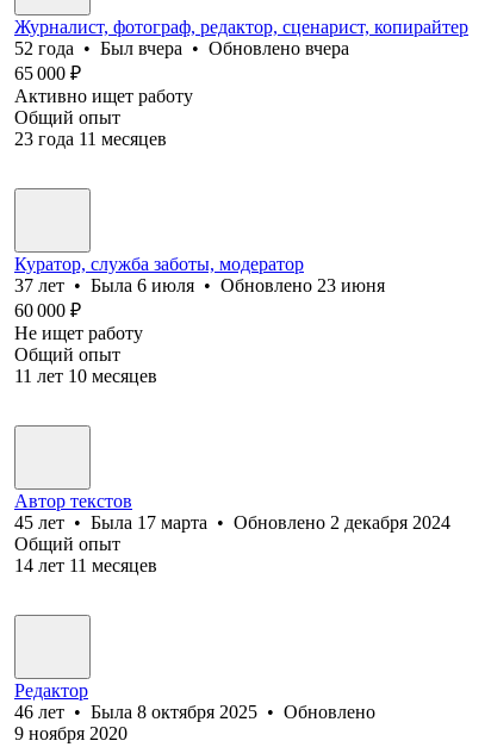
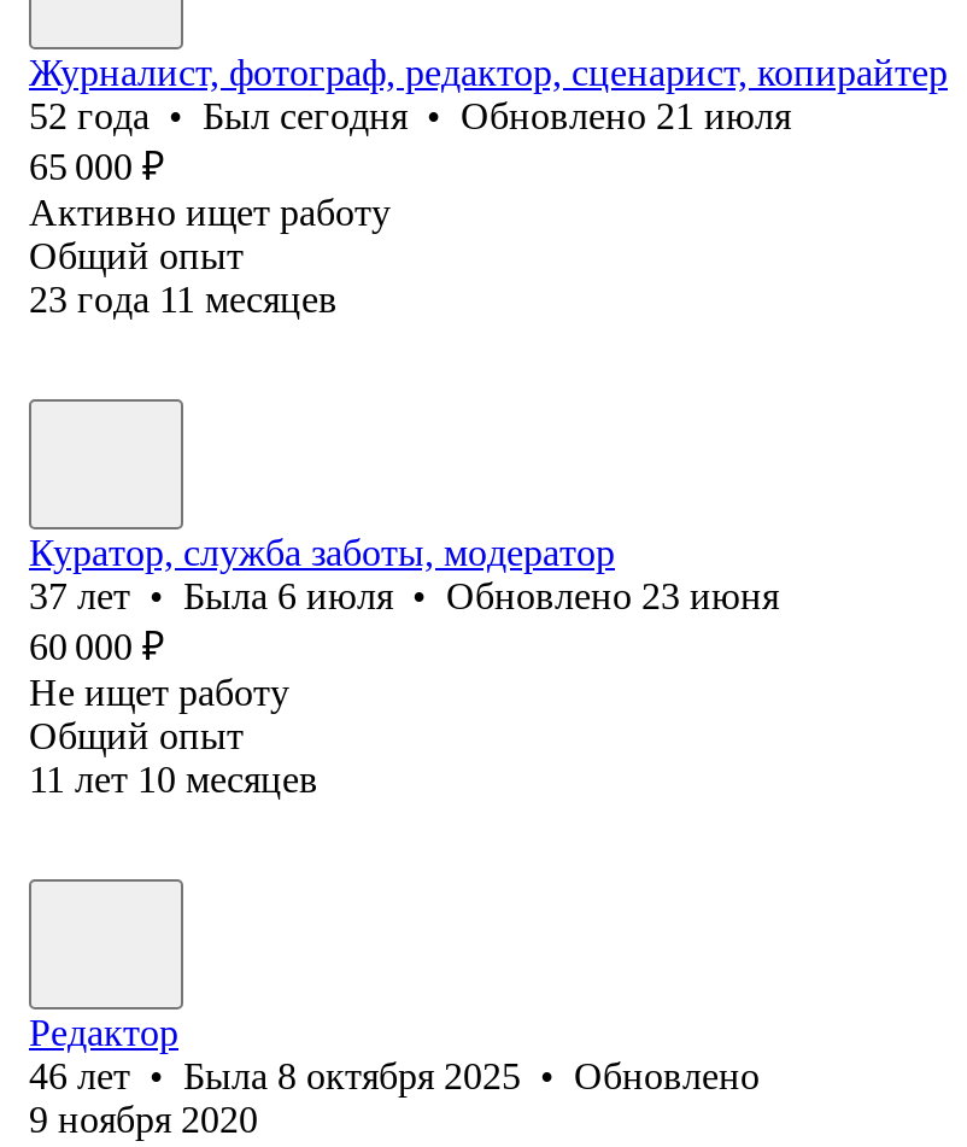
- 52 года • Был вчера • Обновлено вчера
+ 52 года • Был сегодня • Обновлено 21 июля

- Автор текстов
- 45 лет • Была 17 марта • Обновлено 2 декабря 2024
- Общий опыт
- 14 лет 11 месяцев
